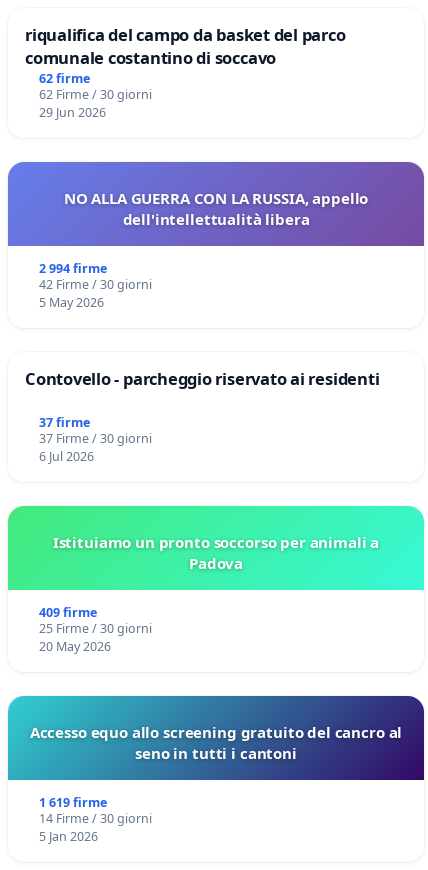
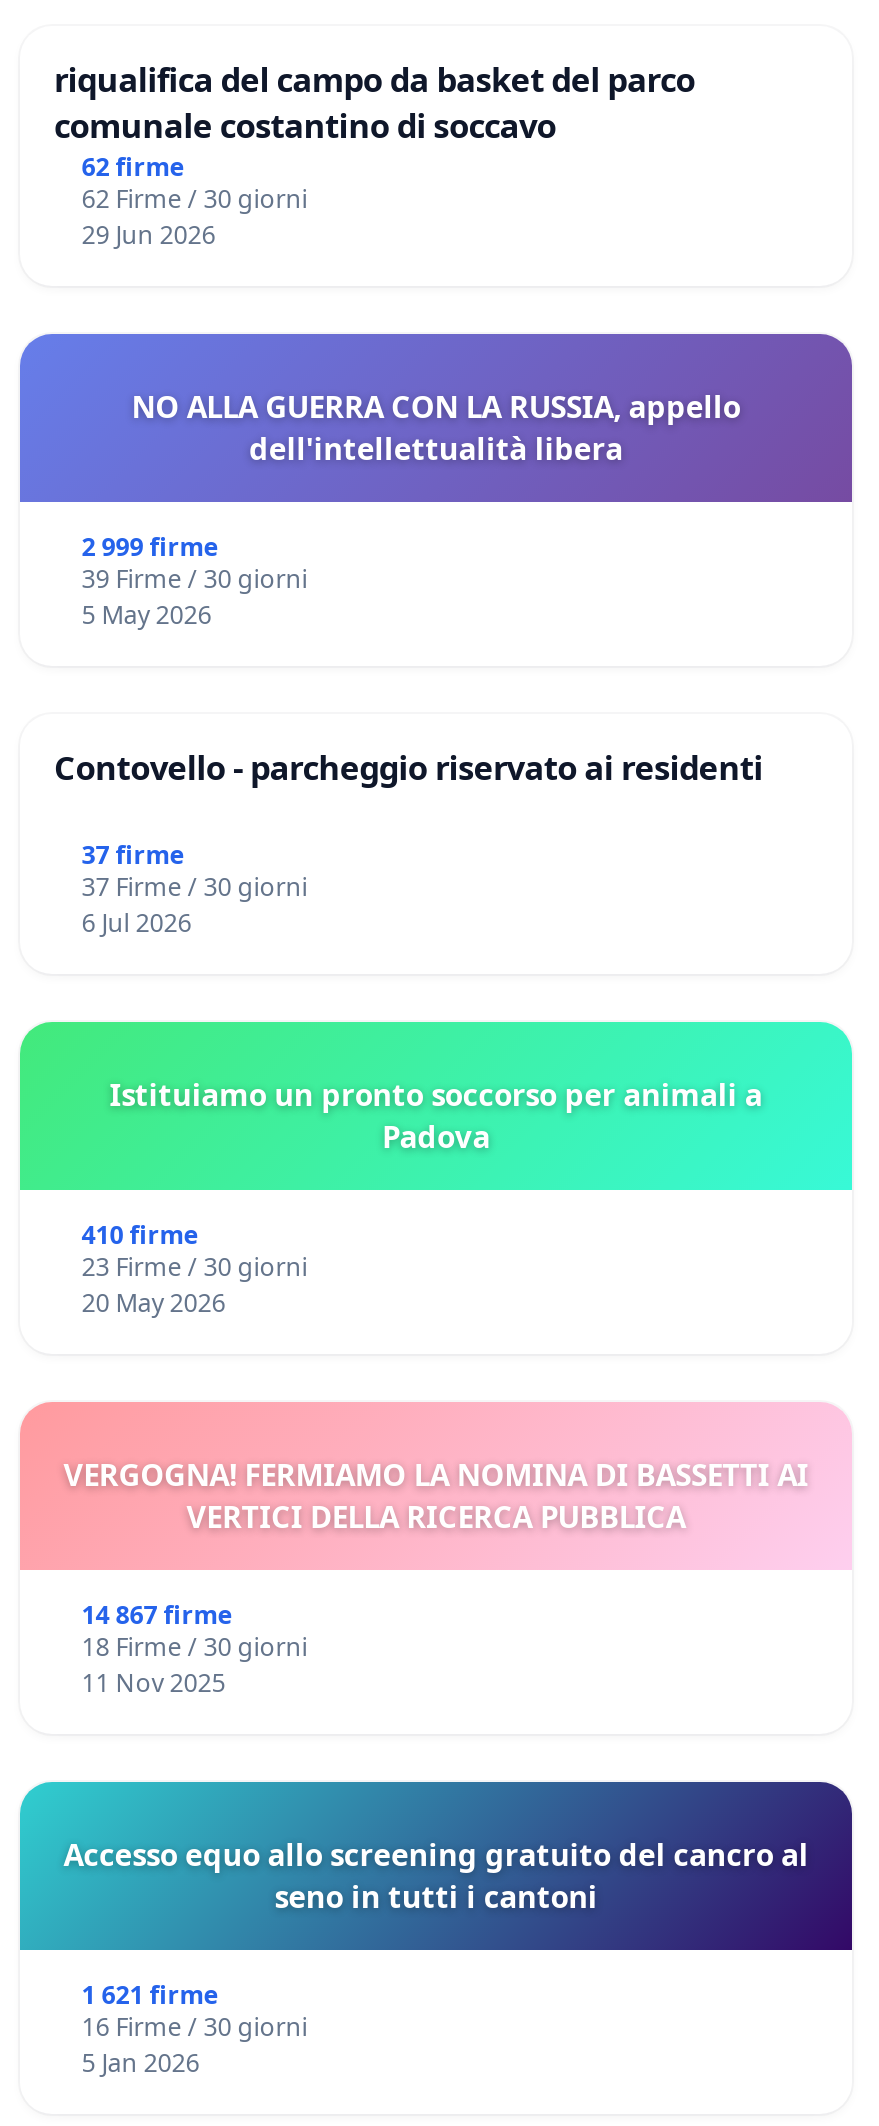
- 2 994 firme
+ 2 999 firme

- 42 Firme / 30 giorni
+ 39 Firme / 30 giorni

- 409 firme
+ 410 firme

- 25 Firme / 30 giorni
+ 23 Firme / 30 giorni

+ [image]
+ VERGOGNA! FERMIAMO LA NOMINA DI BASSETTI AI
+ VERTICI DELLA RICERCA PUBBLICA
+ 14 867 firme
+ 18 Firme / 30 giorni
+ 11 Nov 2025

- 1 619 firme
+ 1 621 firme

- 14 Firme / 30 giorni
+ 16 Firme / 30 giorni
